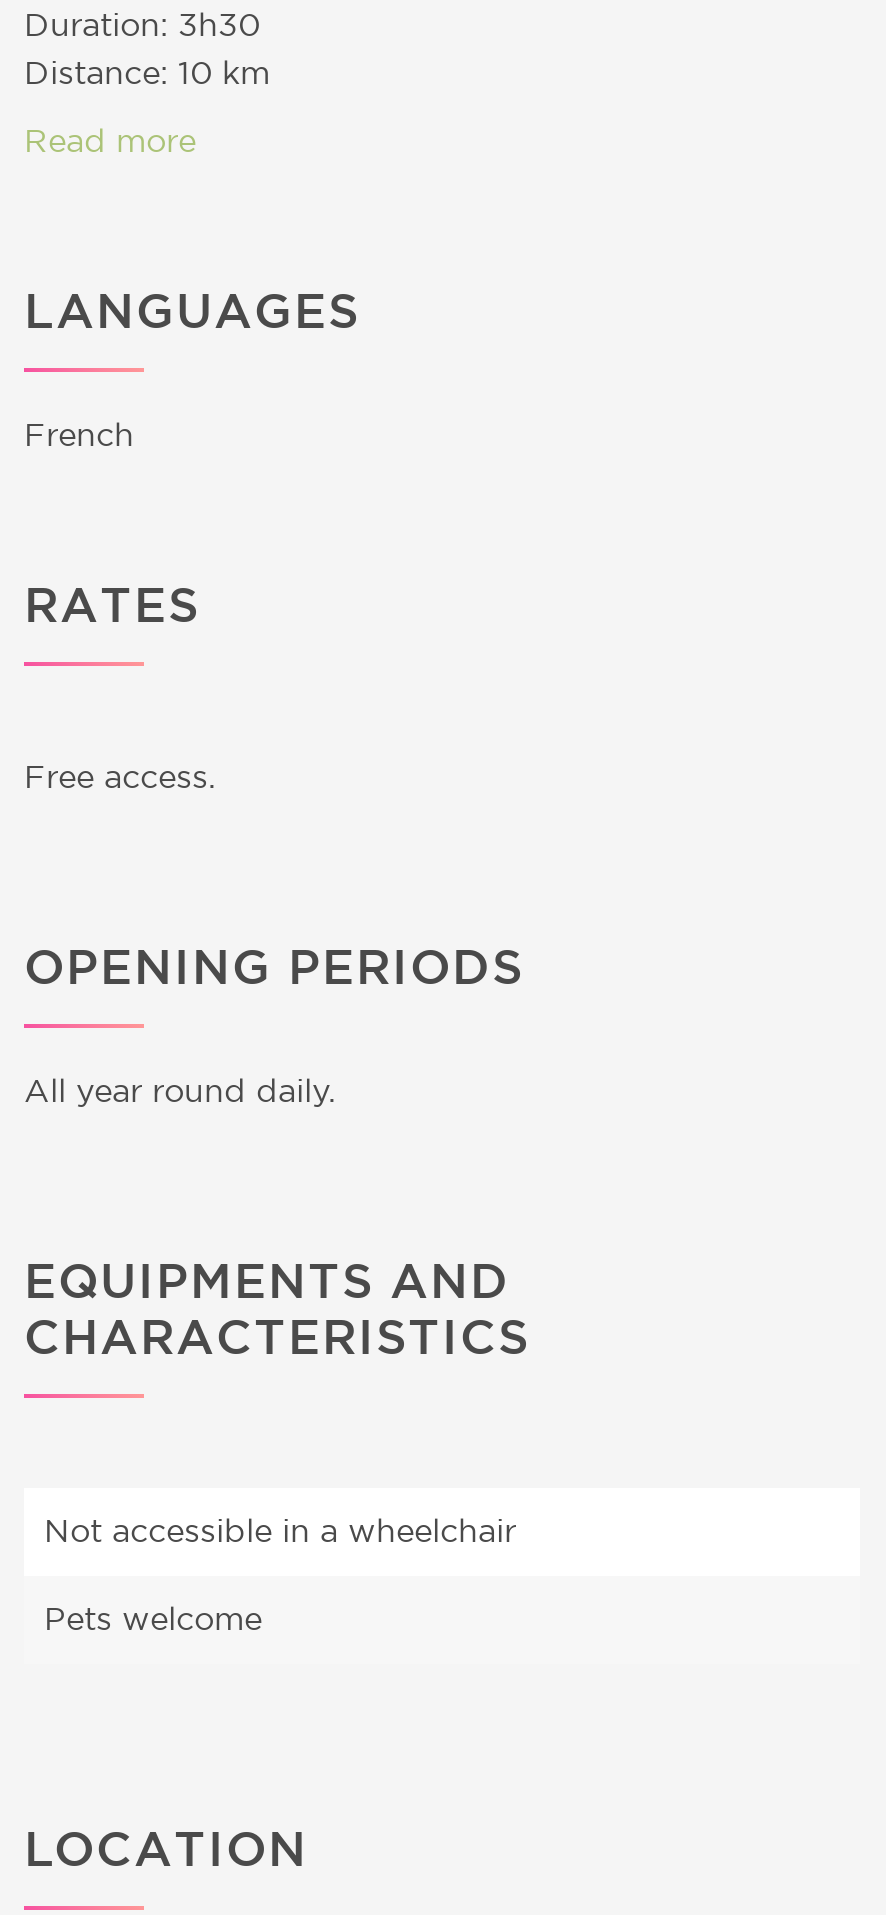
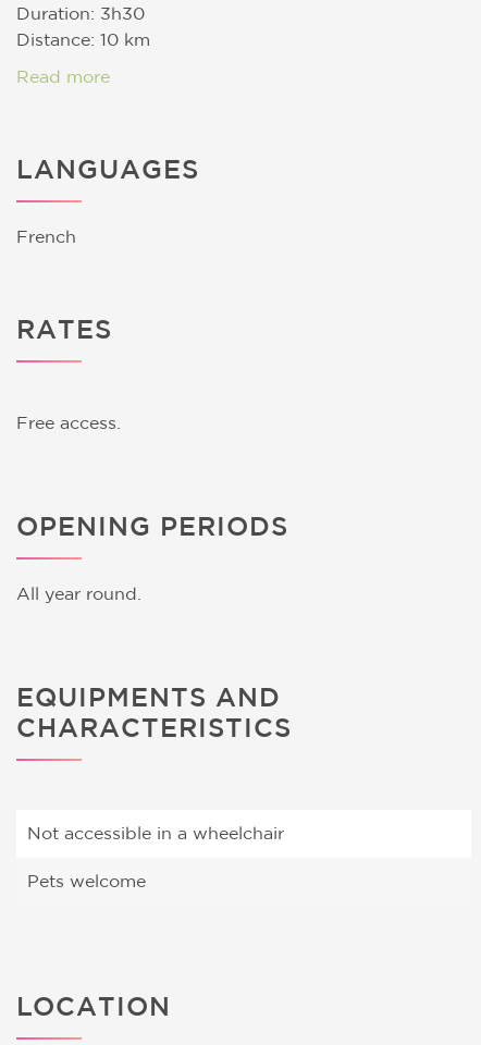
- All year round daily.
+ All year round.
